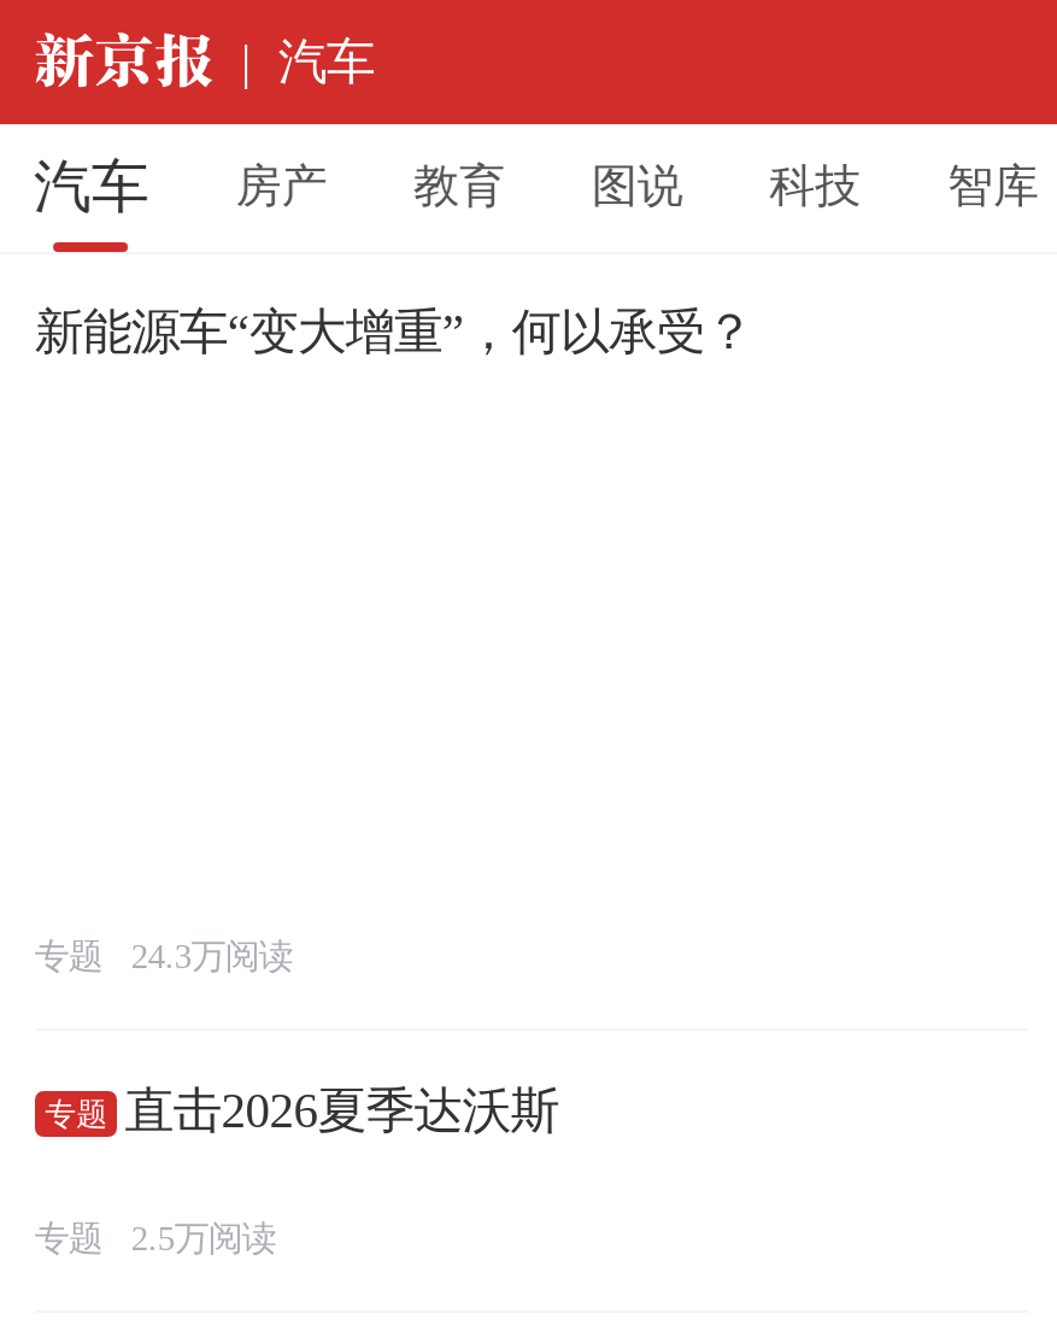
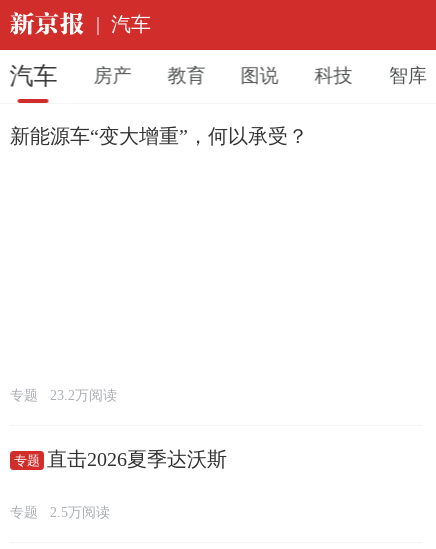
- 专题 24.3万阅读
+ 专题 23.2万阅读
